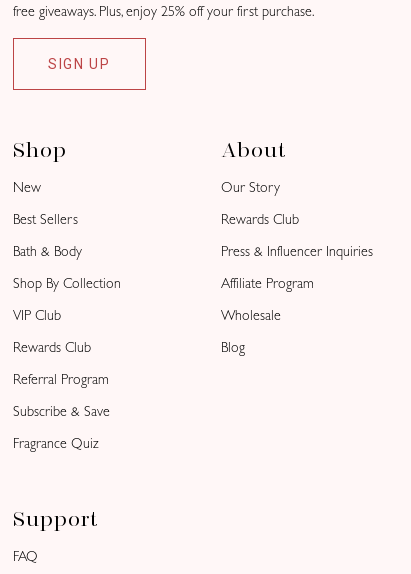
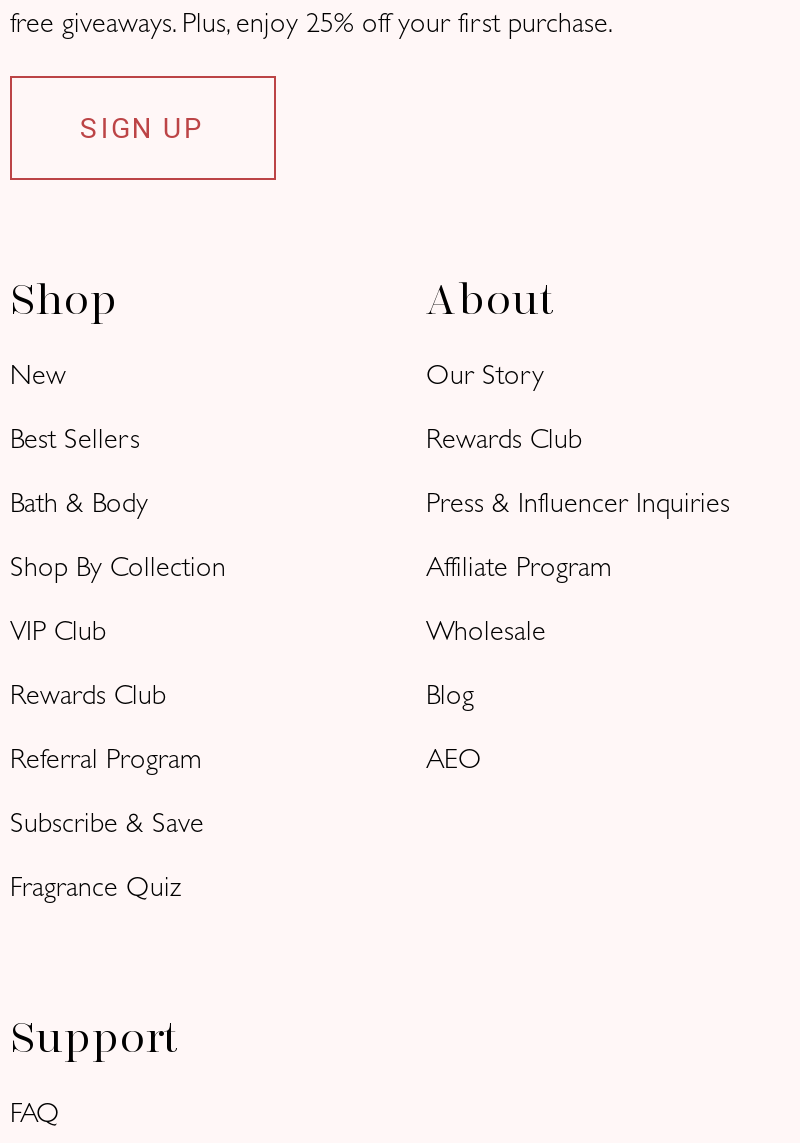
+ AEO
